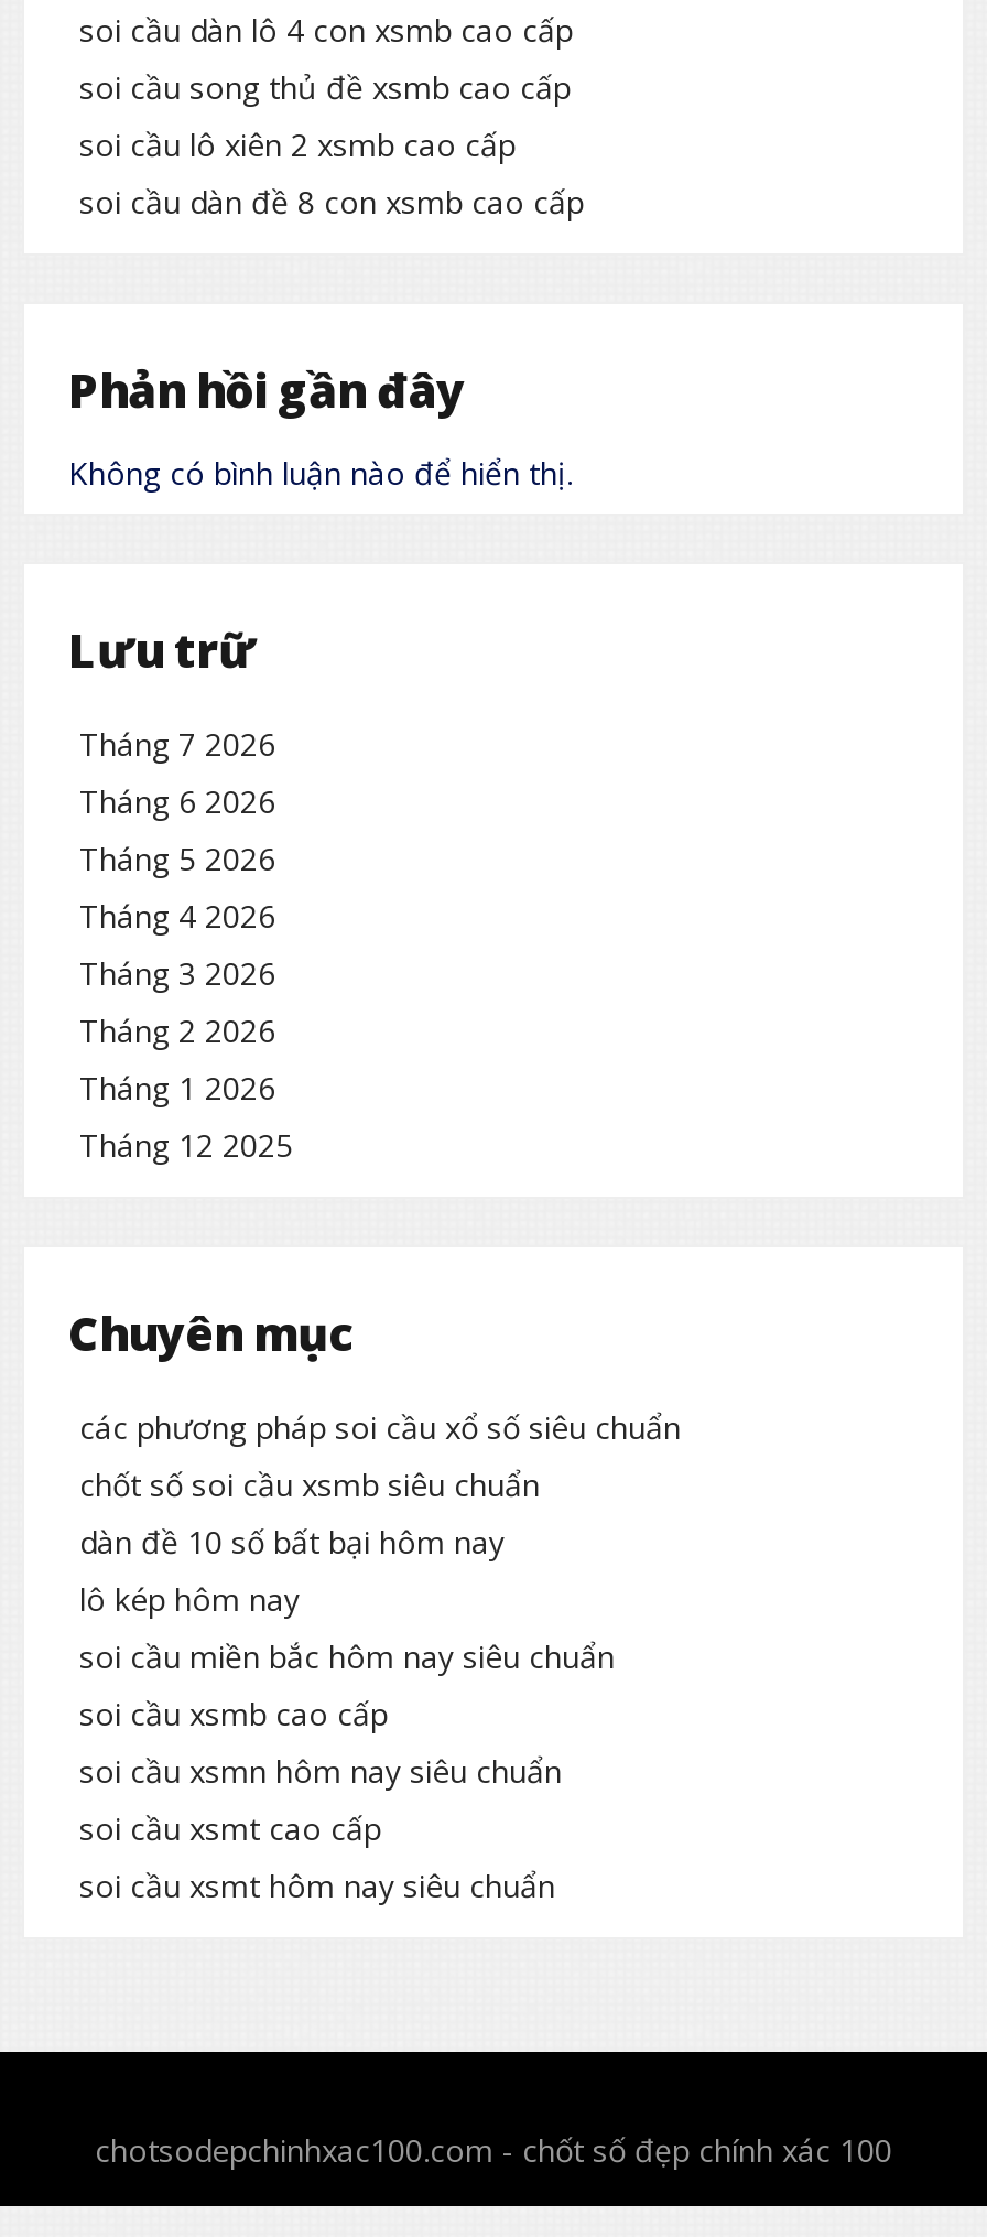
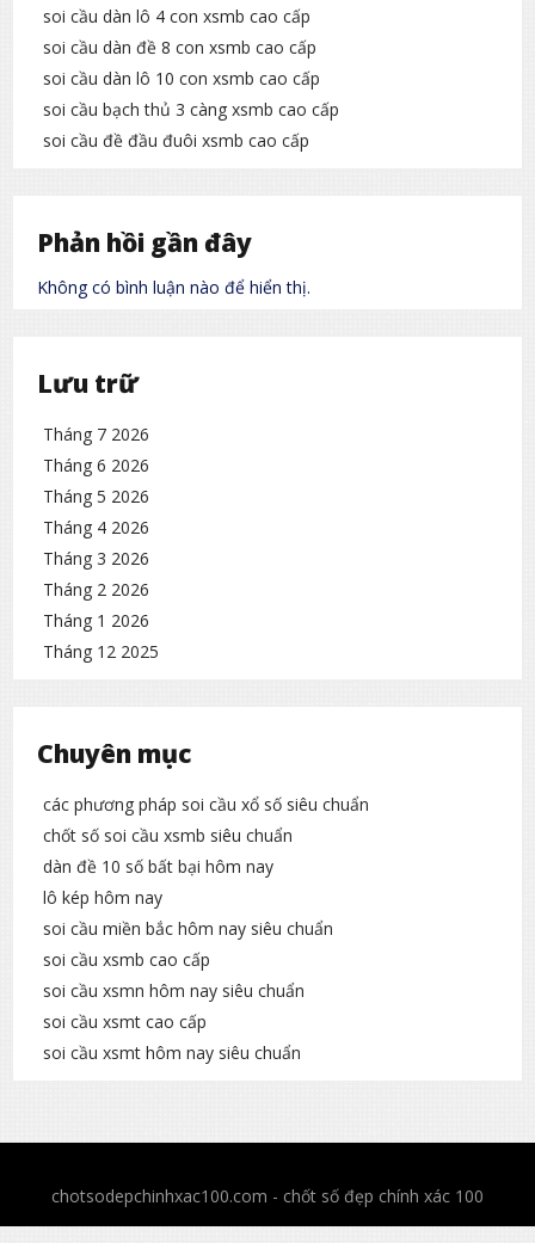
- soi cầu song thủ đề xsmb cao cấp
- soi cầu lô xiên 2 xsmb cao cấp

moved up: soi cầu dàn đề 8 con xsmb cao cấp

+ soi cầu dàn lô 10 con xsmb cao cấp
+ soi cầu bạch thủ 3 càng xsmb cao cấp
+ soi cầu đề đầu đuôi xsmb cao cấp
